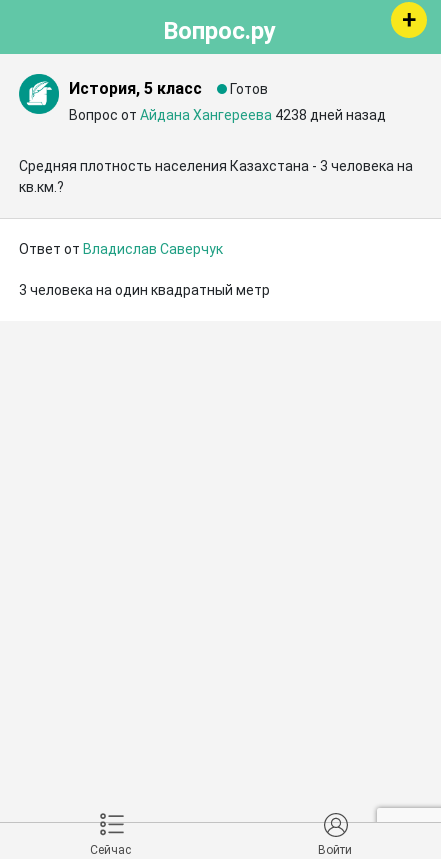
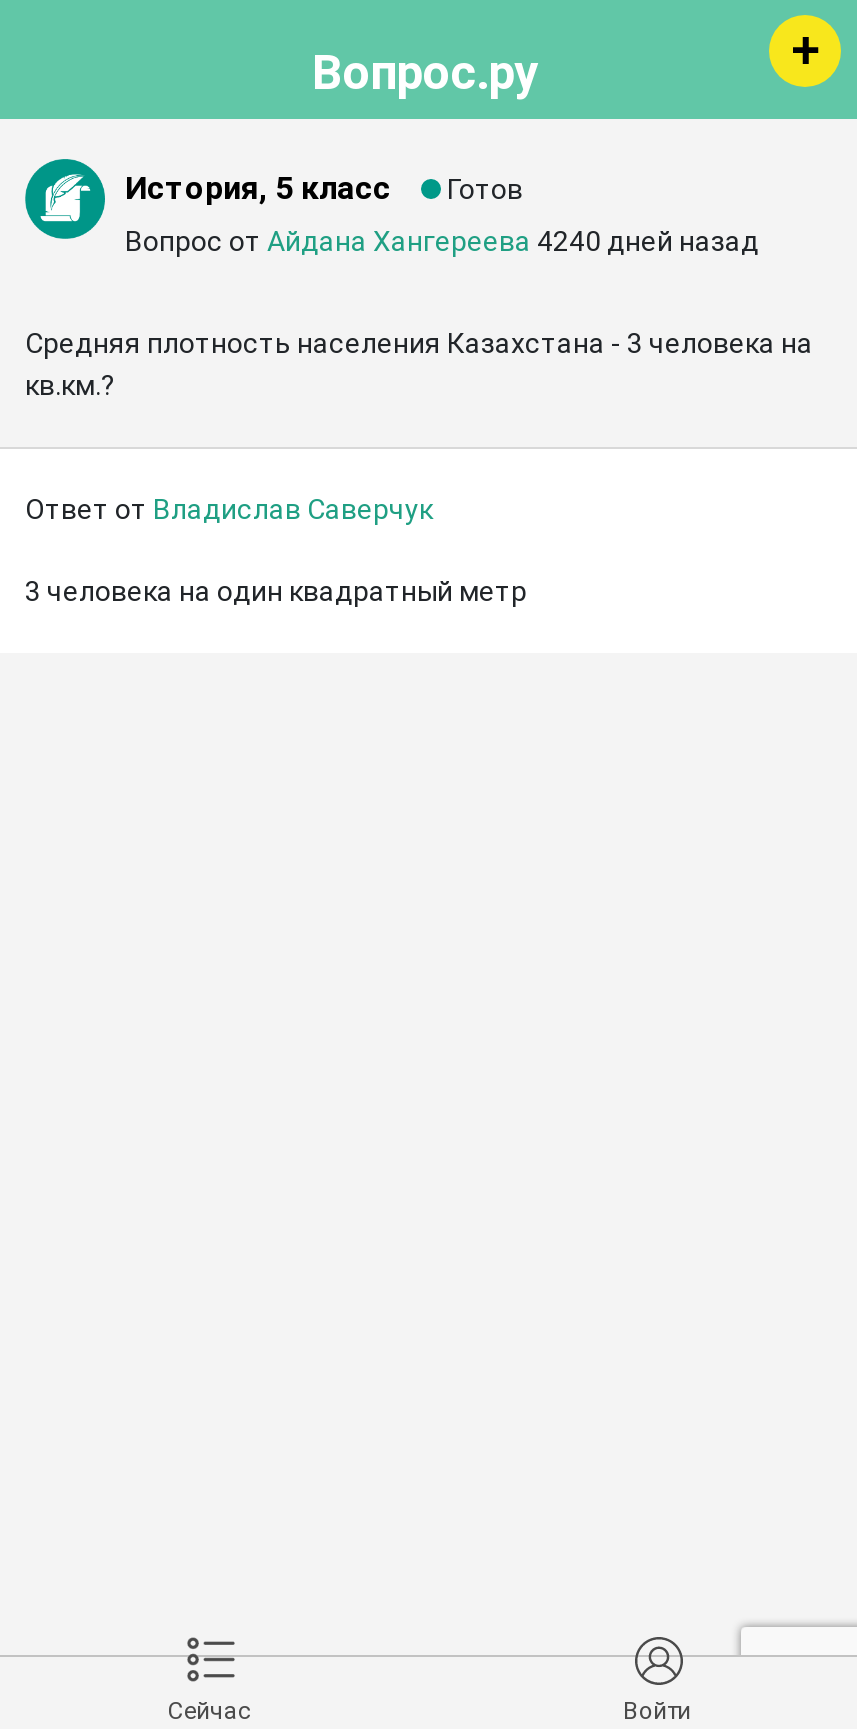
- Вопрос от Айдана Хангереева 4238 дней назад
+ Вопрос от Айдана Хангереева 4240 дней назад
